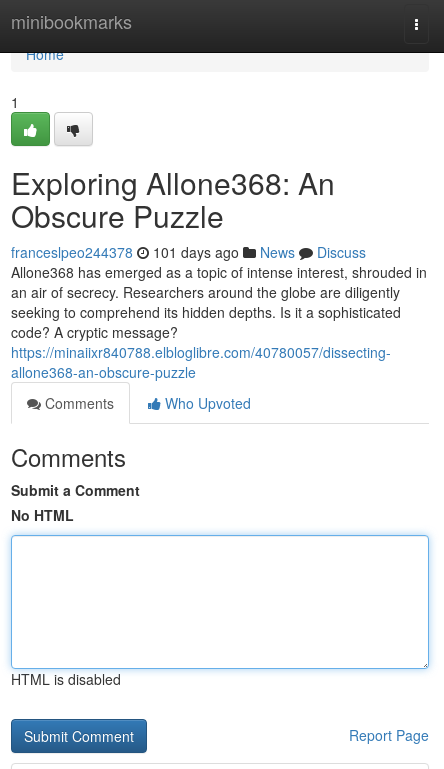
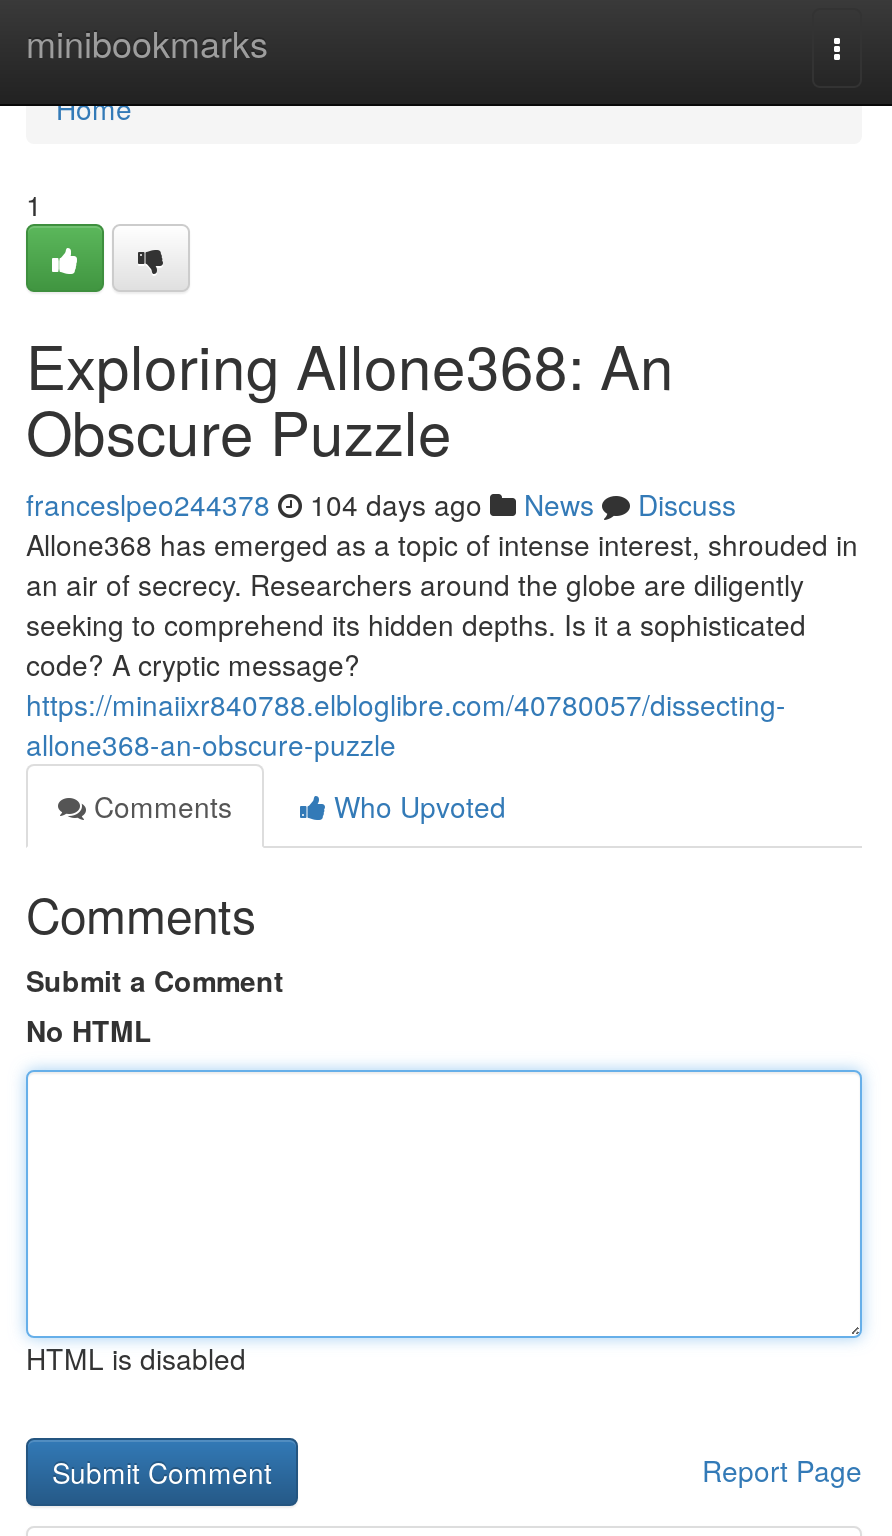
- franceslpeo244378 101 days ago News Discuss
+ franceslpeo244378 104 days ago News Discuss
